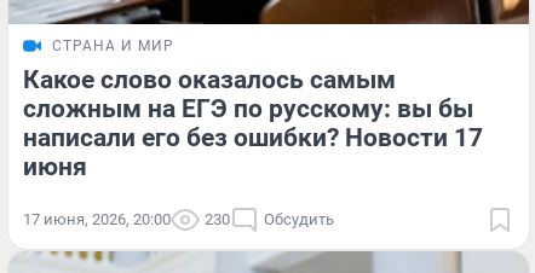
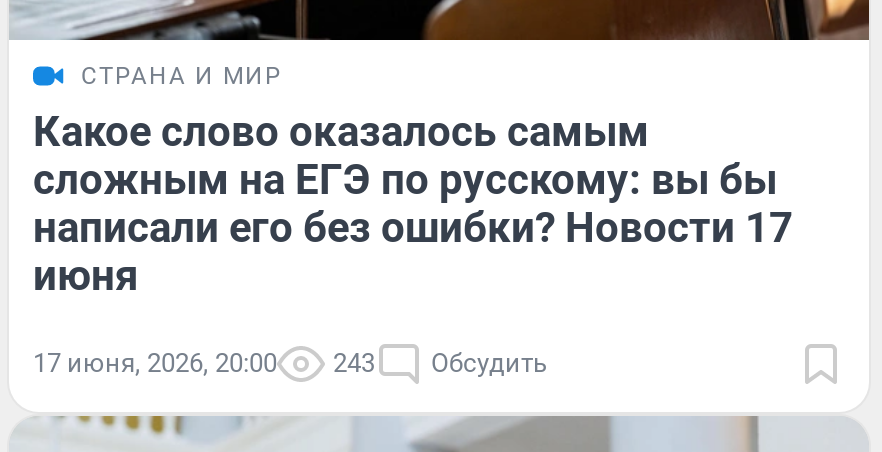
- 17 июня, 2026, 20:00 230 Обсудить
+ 17 июня, 2026, 20:00 243 Обсудить
